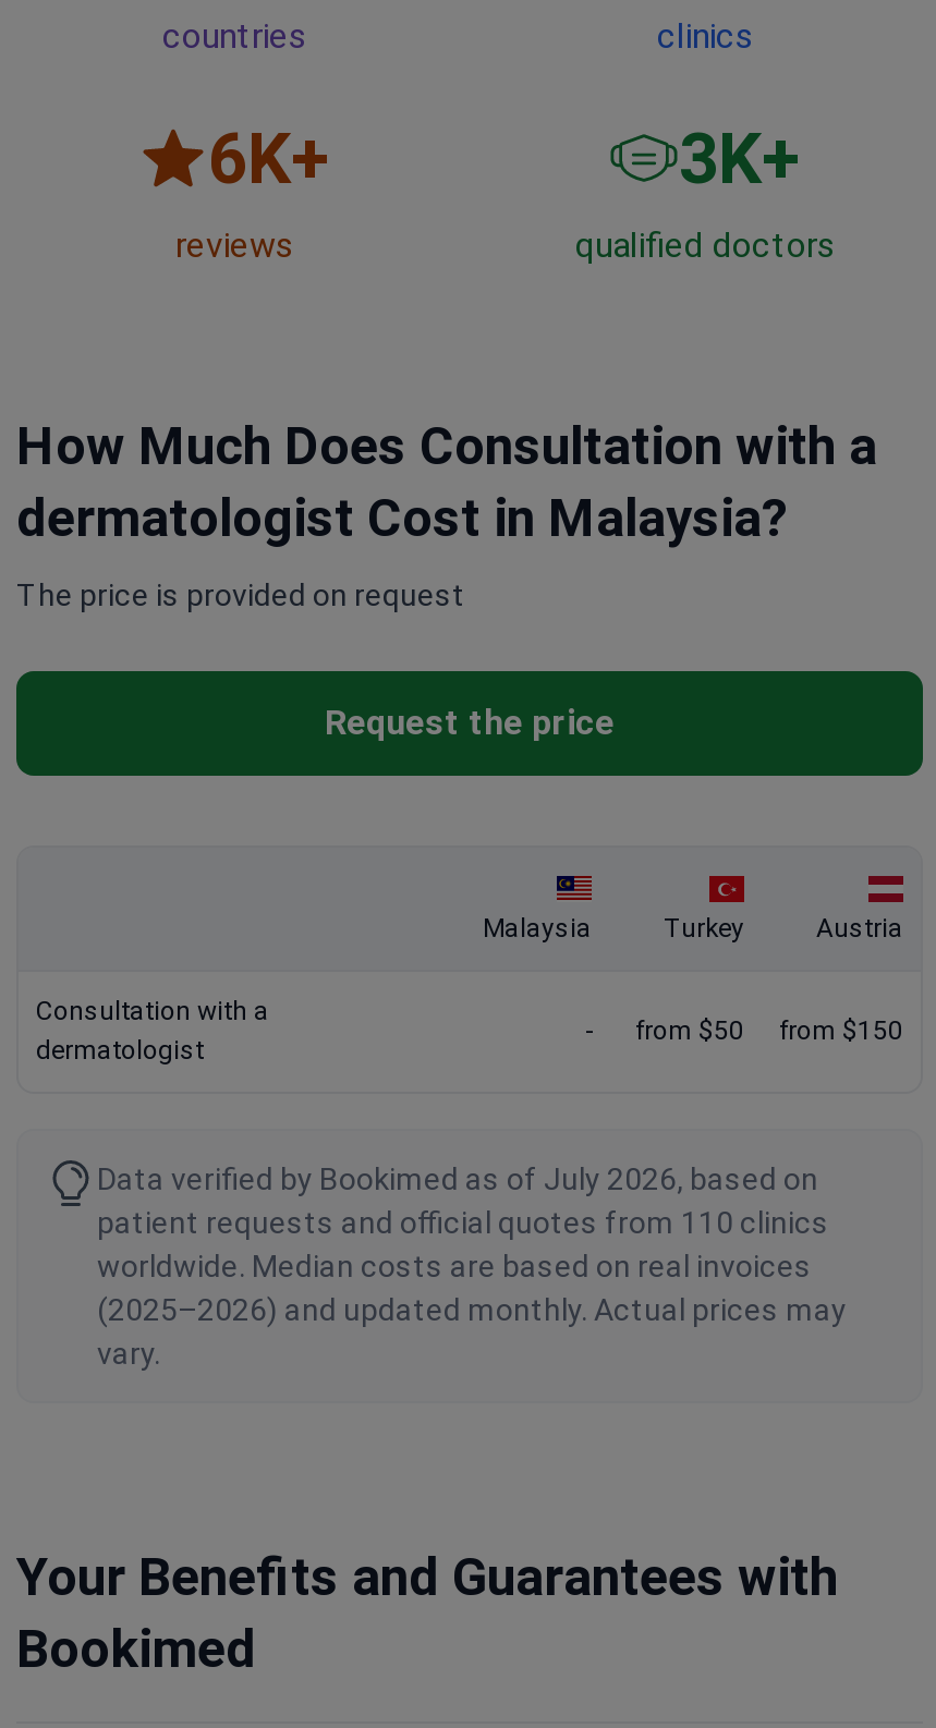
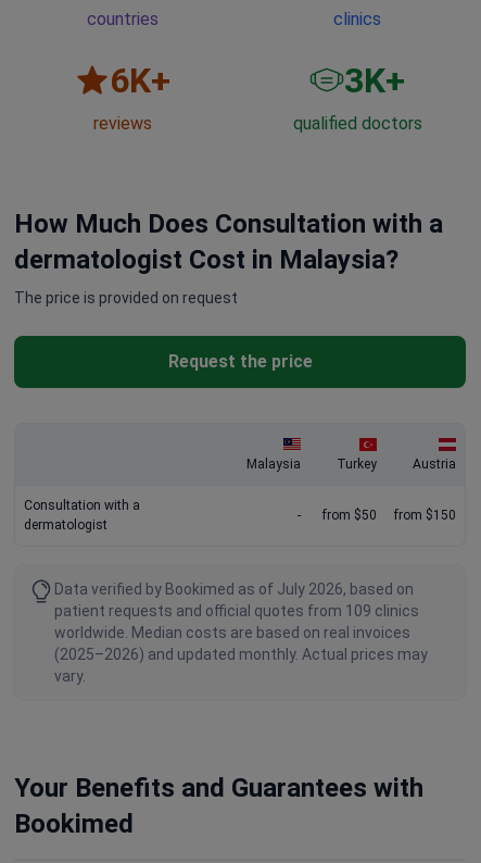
- patient requests and official quotes from 110 clinics
+ patient requests and official quotes from 109 clinics
